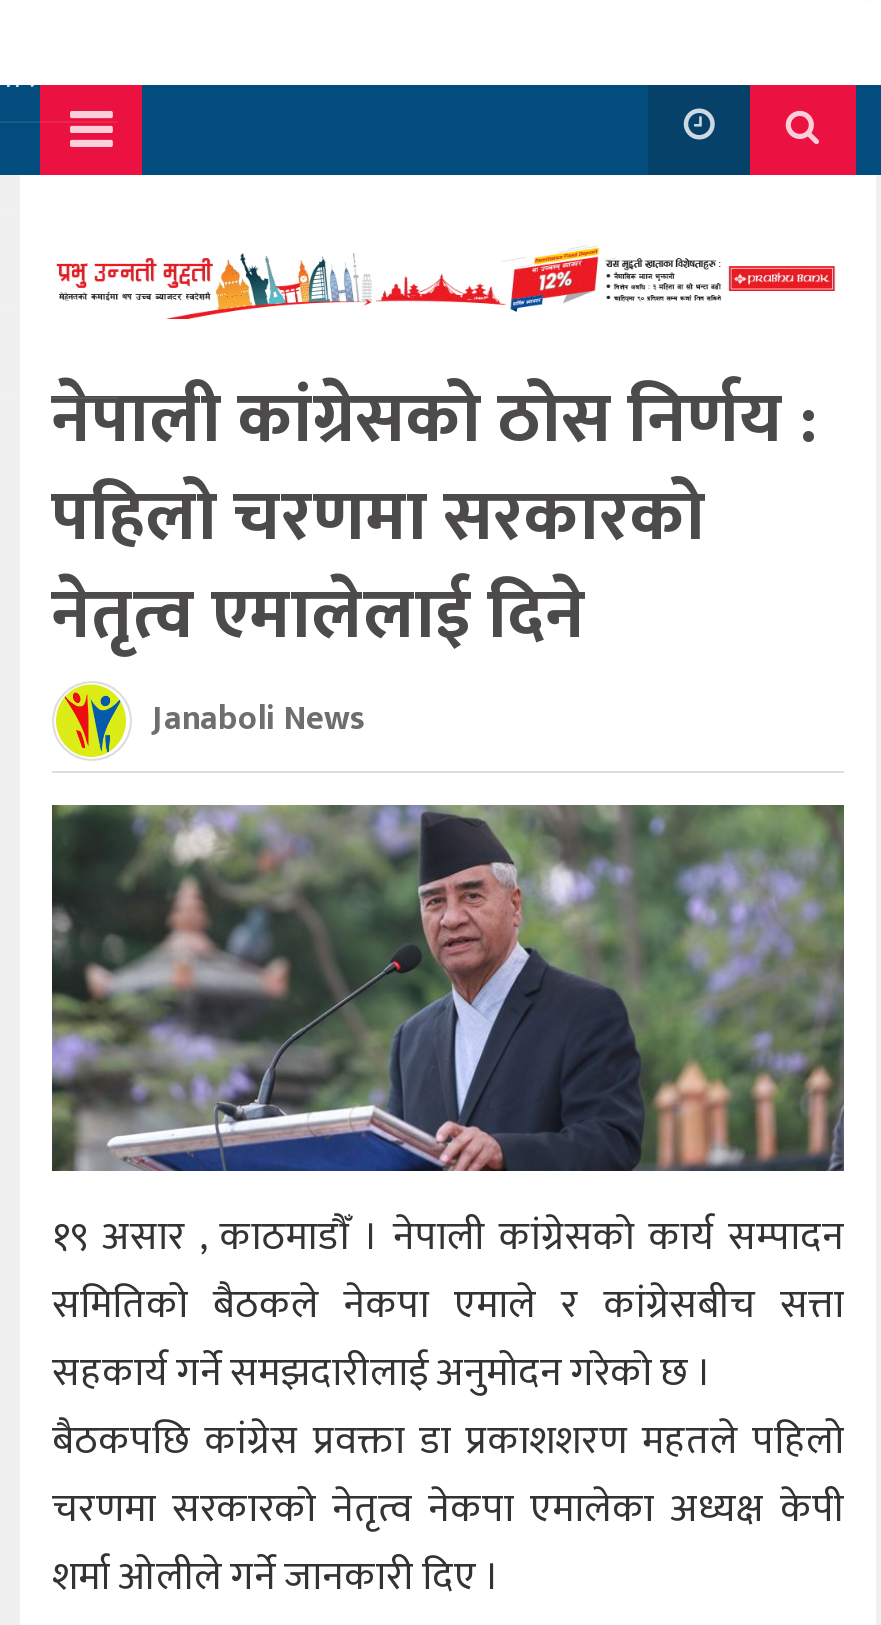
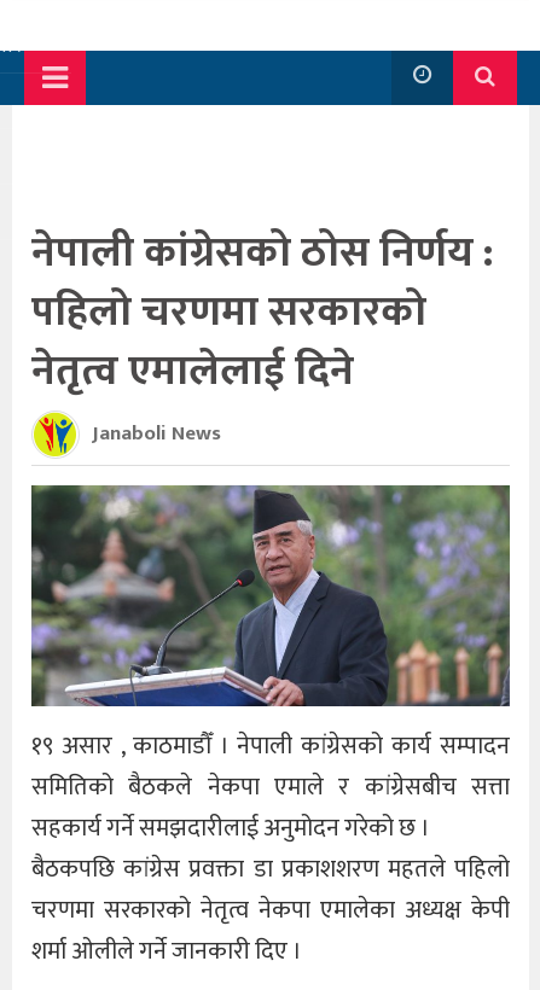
- [image]
